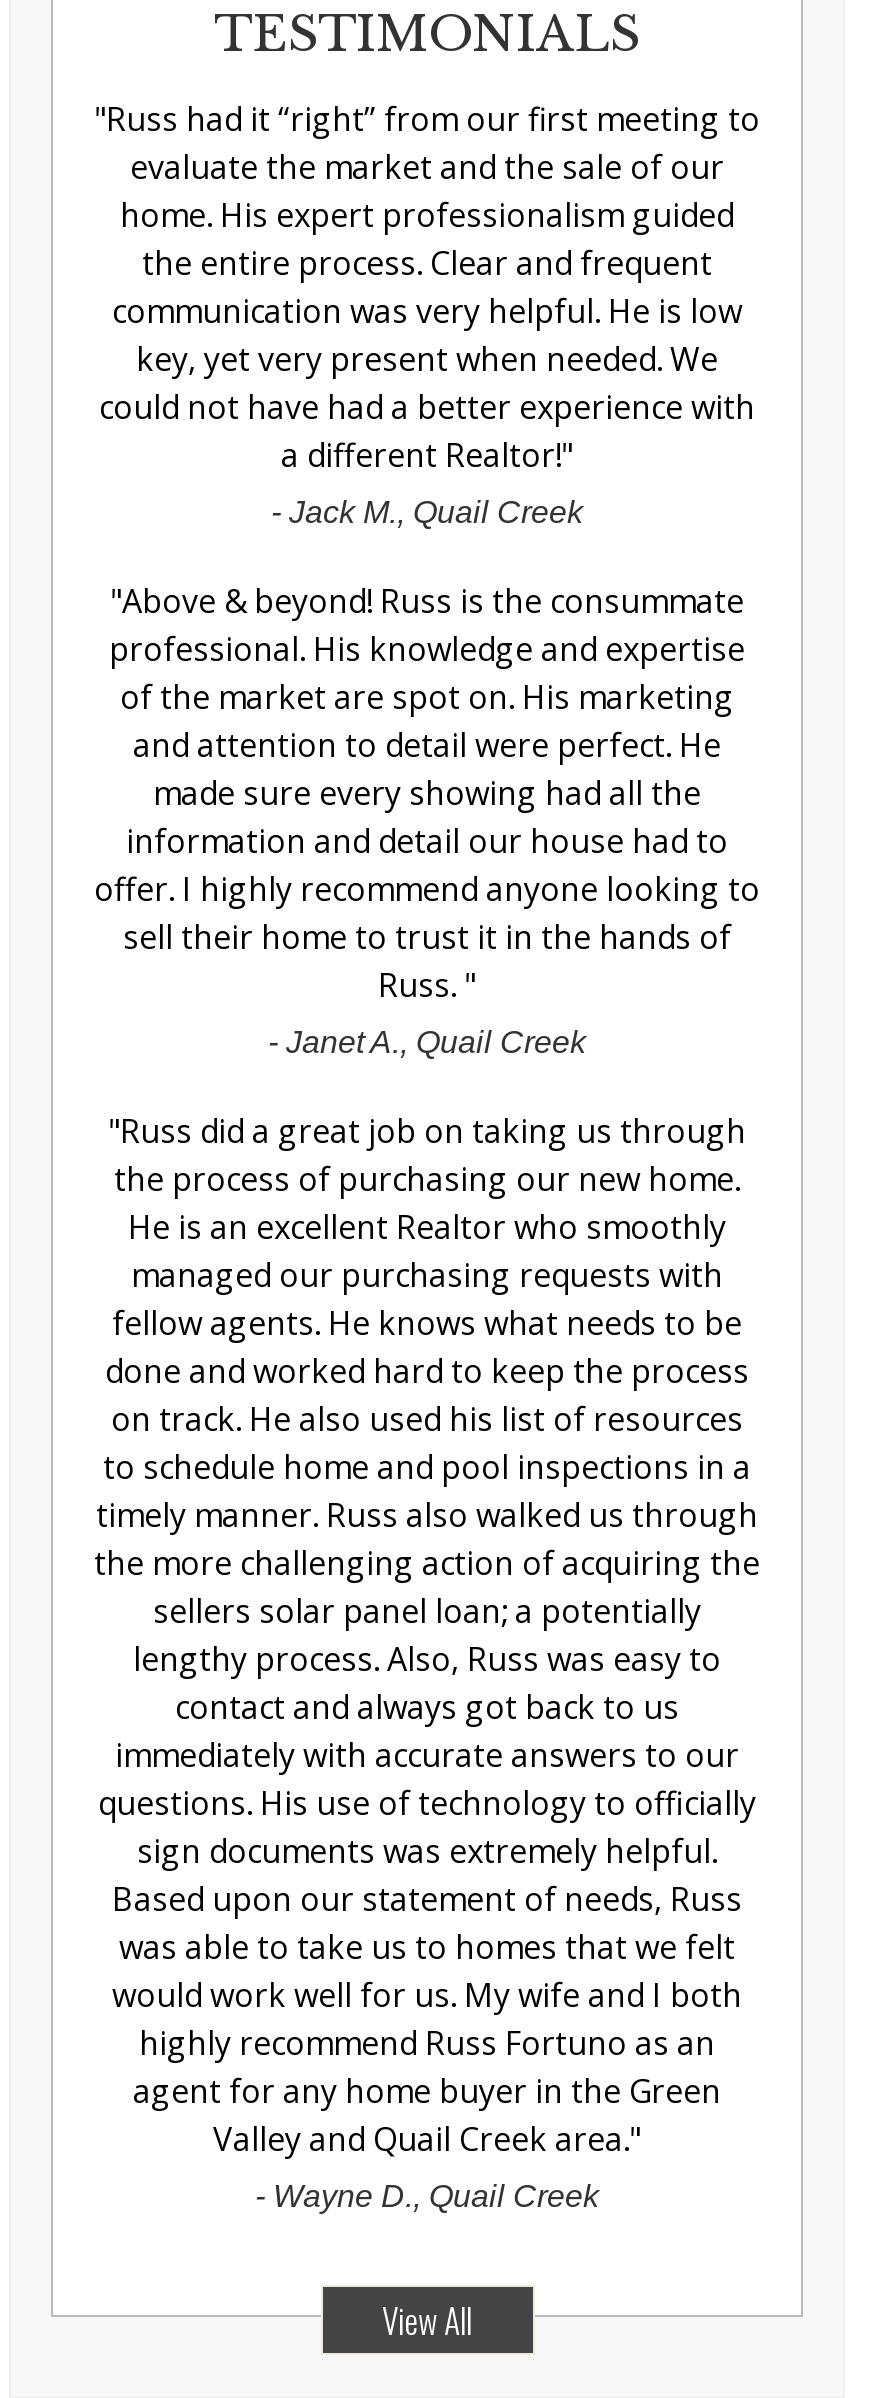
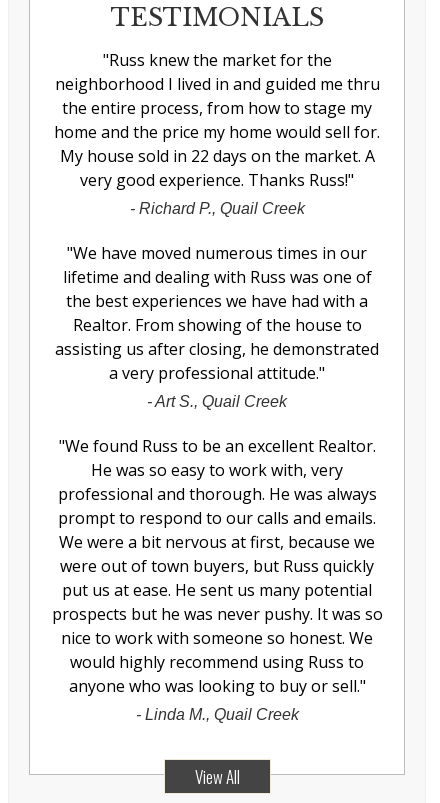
- "Russ had it “right” from our first meeting to
- evaluate the market and the sale of our
- home. His expert professionalism guided
- the entire process. Clear and frequent
- communication was very helpful. He is low
- key, yet very present when needed. We
- could not have had a better experience with
- a different Realtor!"
- - Jack M., Quail Creek
+ "Russ knew the market for the
+ neighborhood I lived in and guided me thru
+ the entire process, from how to stage my
+ home and the price my home would sell for.
+ My house sold in 22 days on the market. A
+ very good experience. Thanks Russ!"
+ - Richard P., Quail Creek

- "Above & beyond! Russ is the consummate
- professional. His knowledge and expertise
- of the market are spot on. His marketing
- and attention to detail were perfect. He
- made sure every showing had all the
- information and detail our house had to
- offer. I highly recommend anyone looking to
- sell their home to trust it in the hands of
- Russ. "
- - Janet A., Quail Creek
+ "We have moved numerous times in our
+ lifetime and dealing with Russ was one of
+ the best experiences we have had with a
+ Realtor. From showing of the house to
+ assisting us after closing, he demonstrated
+ a very professional attitude."
+ - Art S., Quail Creek

- "Russ did a great job on taking us through
- the process of purchasing our new home.
- He is an excellent Realtor who smoothly
- managed our purchasing requests with
- fellow agents. He knows what needs to be
- done and worked hard to keep the process
- on track. He also used his list of resources
- to schedule home and pool inspections in a
- timely manner. Russ also walked us through
- the more challenging action of acquiring the
- sellers solar panel loan; a potentially
- lengthy process. Also, Russ was easy to
- contact and always got back to us
- immediately with accurate answers to our
- questions. His use of technology to officially
- sign documents was extremely helpful.
- Based upon our statement of needs, Russ
- was able to take us to homes that we felt
- would work well for us. My wife and I both
- highly recommend Russ Fortuno as an
- agent for any home buyer in the Green
- Valley and Quail Creek area."
- - Wayne D., Quail Creek
+ "We found Russ to be an excellent Realtor.
+ He was so easy to work with, very
+ professional and thorough. He was always
+ prompt to respond to our calls and emails.
+ We were a bit nervous at first, because we
+ were out of town buyers, but Russ quickly
+ put us at ease. He sent us many potential
+ prospects but he was never pushy. It was so
+ nice to work with someone so honest. We
+ would highly recommend using Russ to
+ anyone who was looking to buy or sell."
+ - Linda M., Quail Creek
